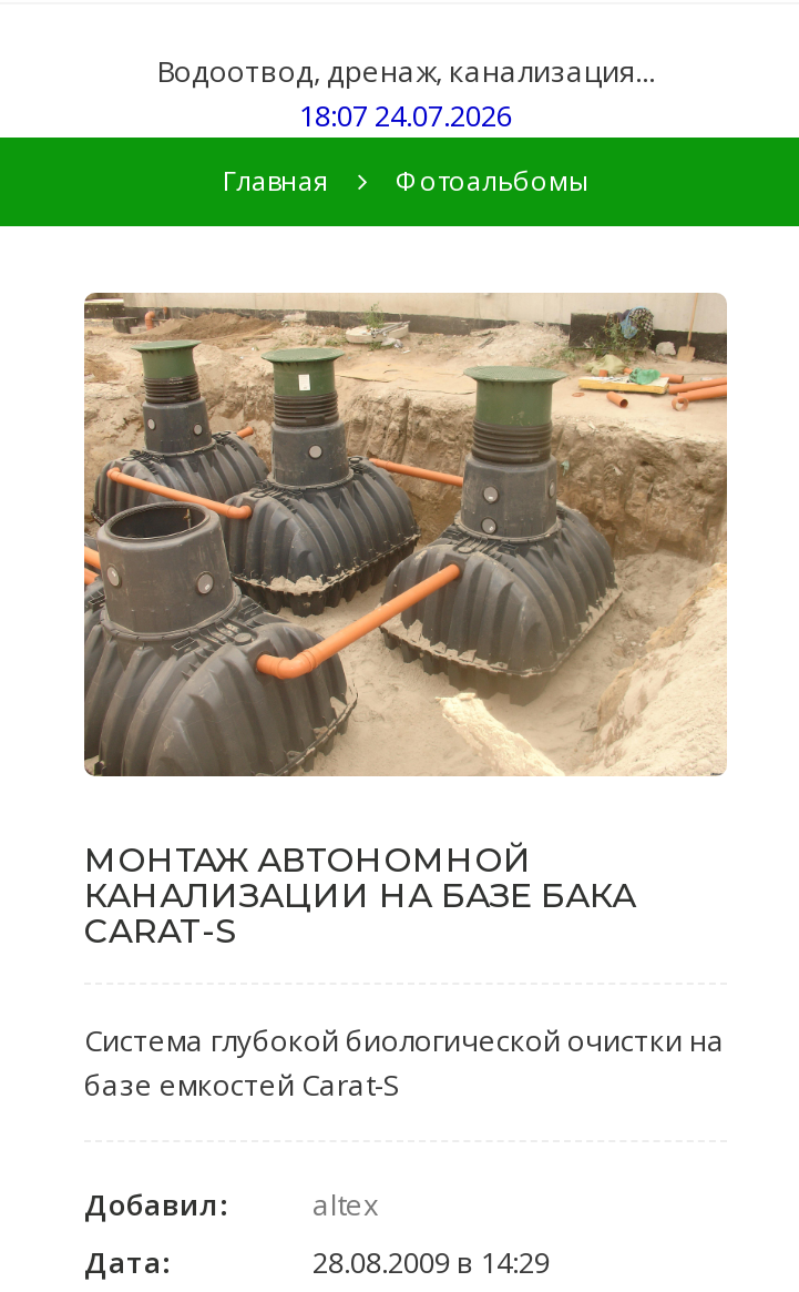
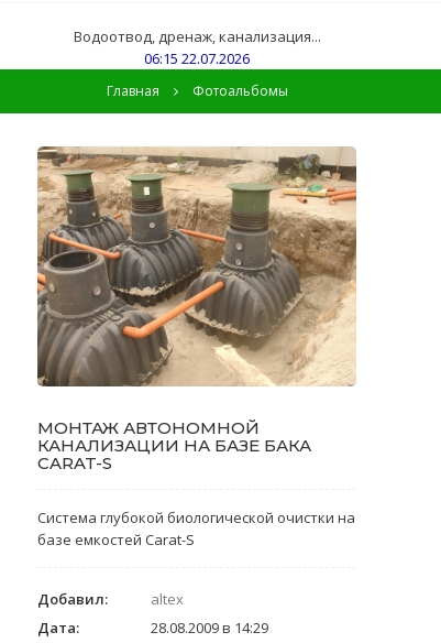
- 18:07 24.07.2026
+ 06:15 22.07.2026
